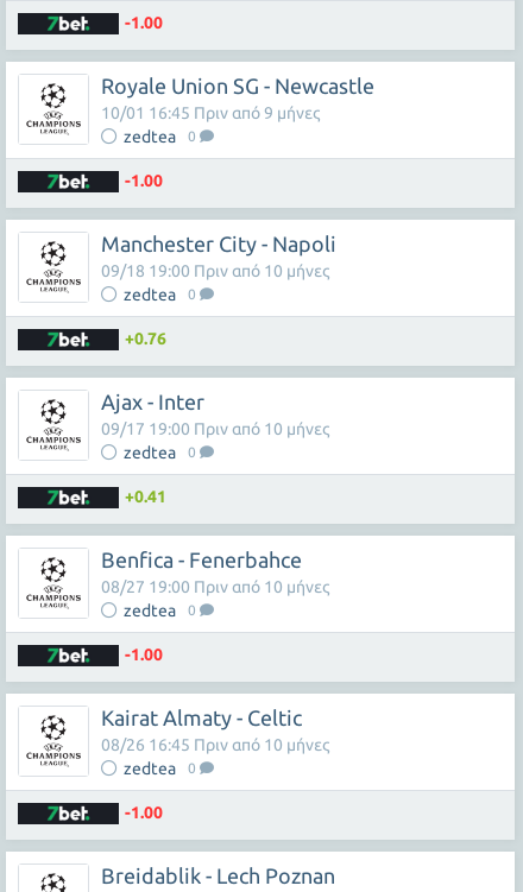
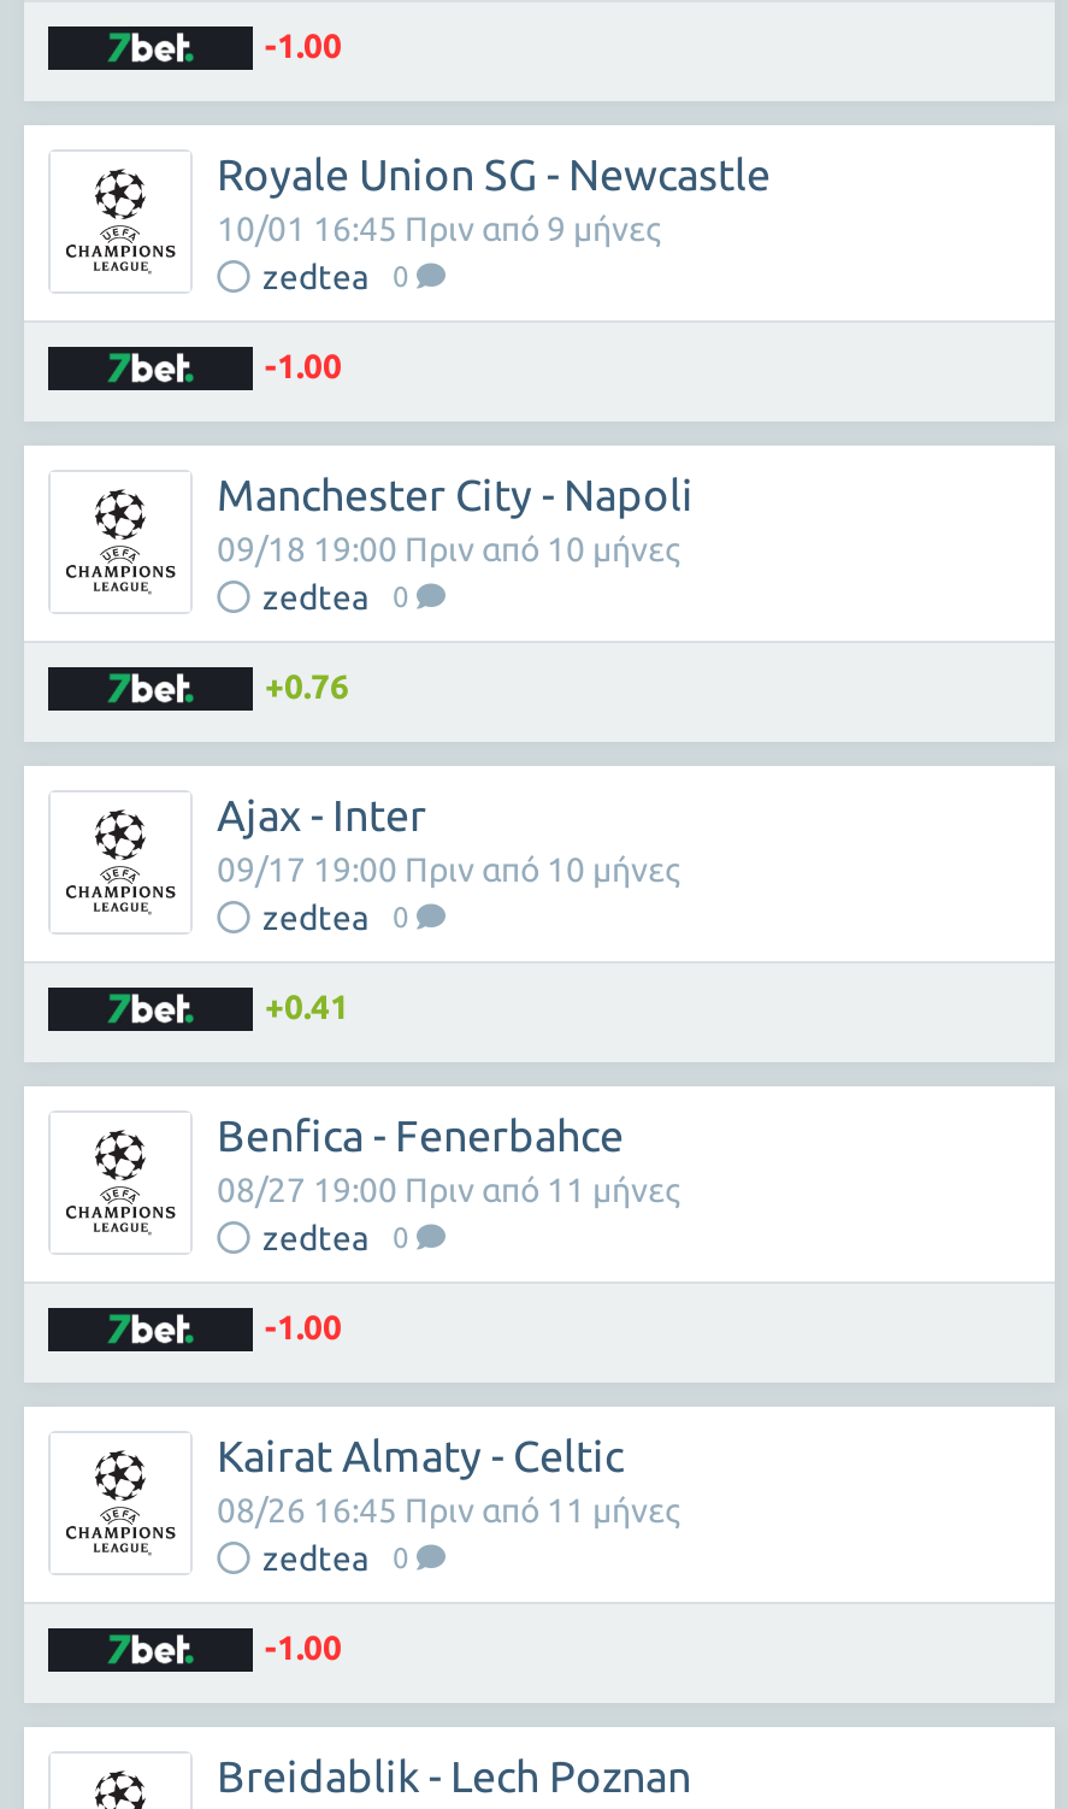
- 08/27 19:00 Πριν από 10 μήνες
+ 08/27 19:00 Πριν από 11 μήνες

- 08/26 16:45 Πριν από 10 μήνες
+ 08/26 16:45 Πριν από 11 μήνες
